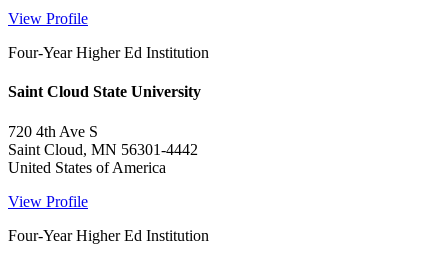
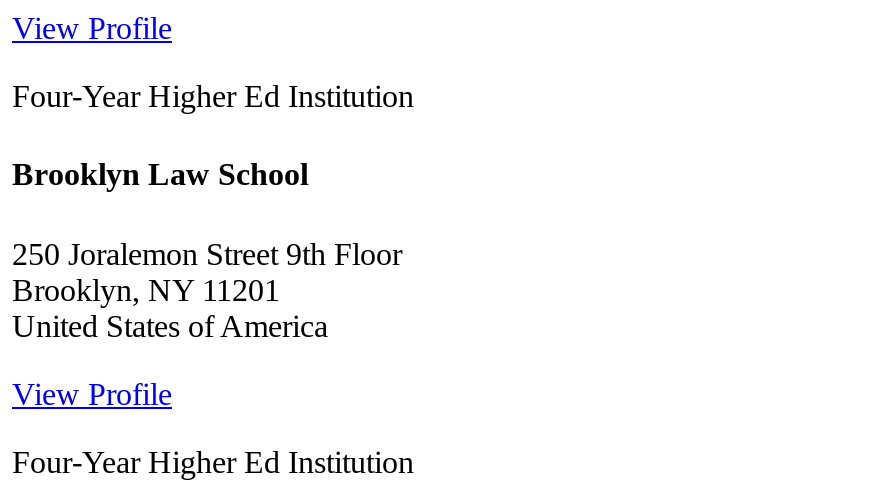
- Saint Cloud State University
+ Brooklyn Law School

- 720 4th Ave S
- Saint Cloud, MN 56301-4442
+ 250 Joralemon Street 9th Floor
+ Brooklyn, NY 11201
